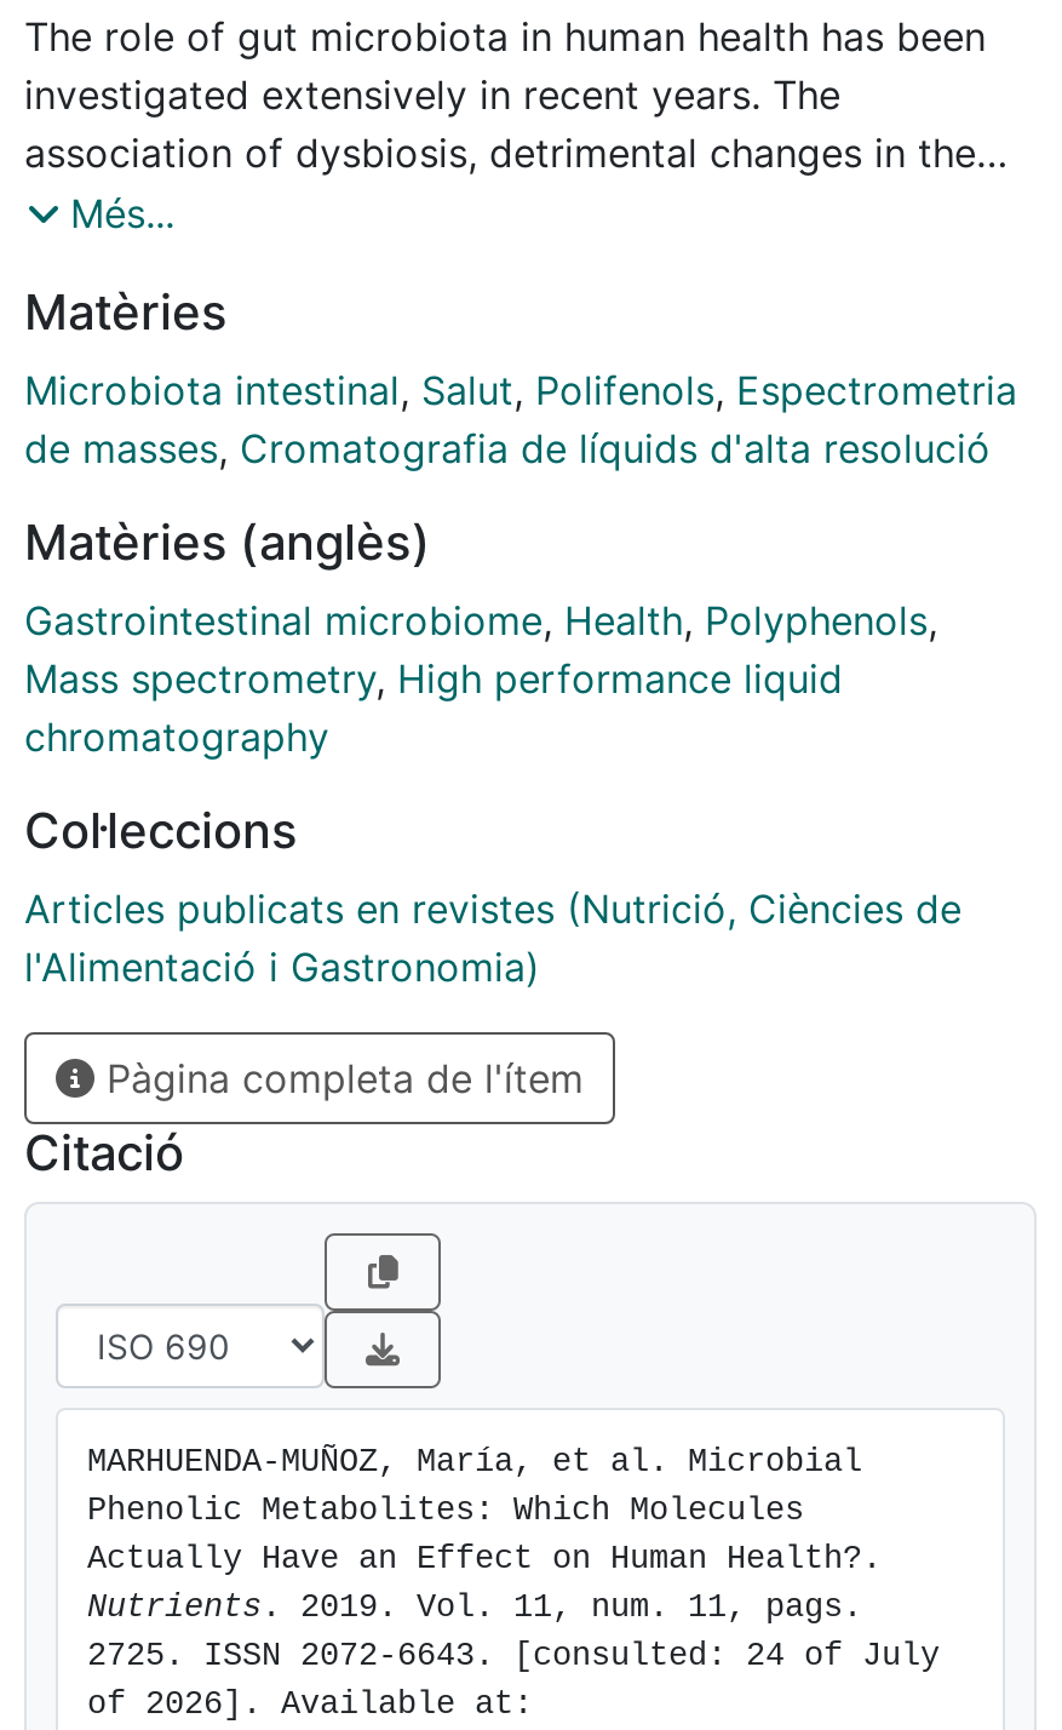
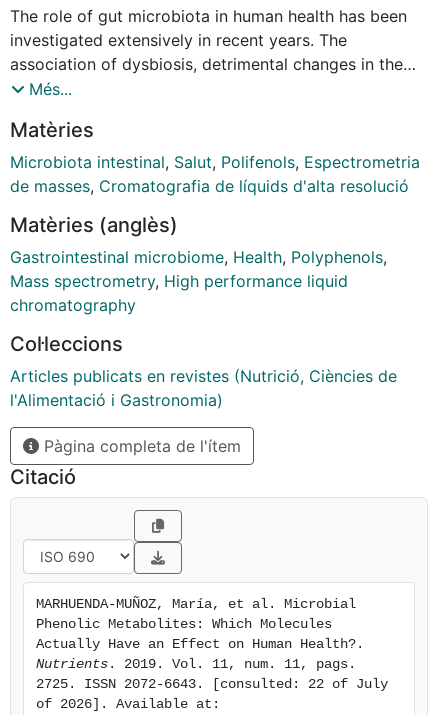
- 2725. ISSN 2072-6643. [consulted: 24 of July
+ 2725. ISSN 2072-6643. [consulted: 22 of July
